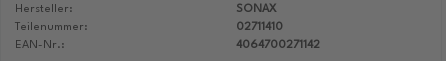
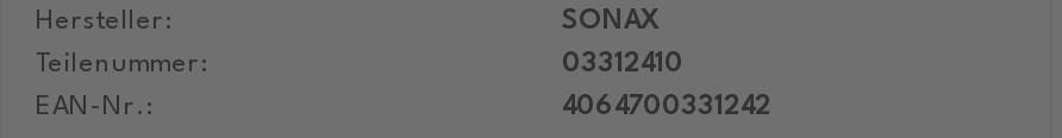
- 02711410
+ 03312410

- 4064700271142
+ 4064700331242
